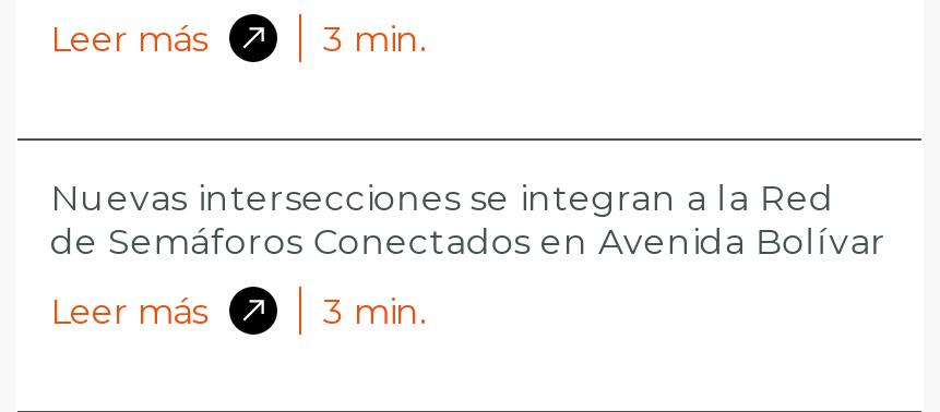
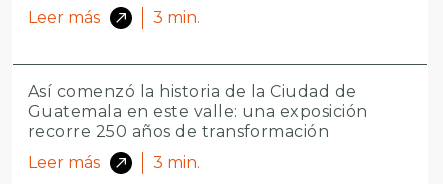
- Nuevas intersecciones se integran a la Red
- de Semáforos Conectados en Avenida Bolívar
+ Así comenzó la historia de la Ciudad de
+ Guatemala en este valle: una exposición
+ recorre 250 años de transformación
